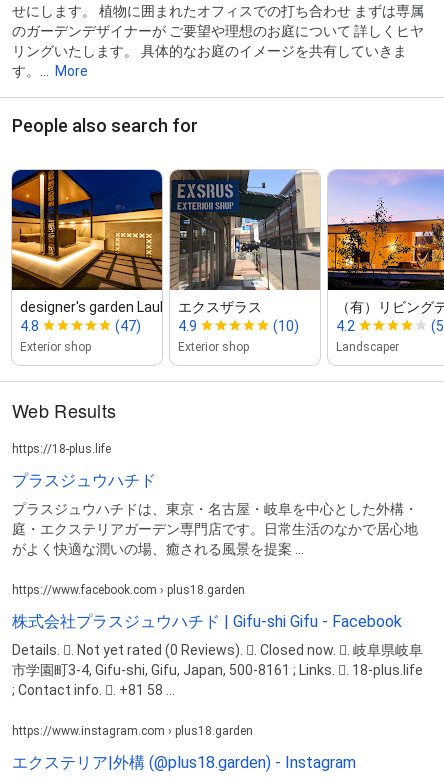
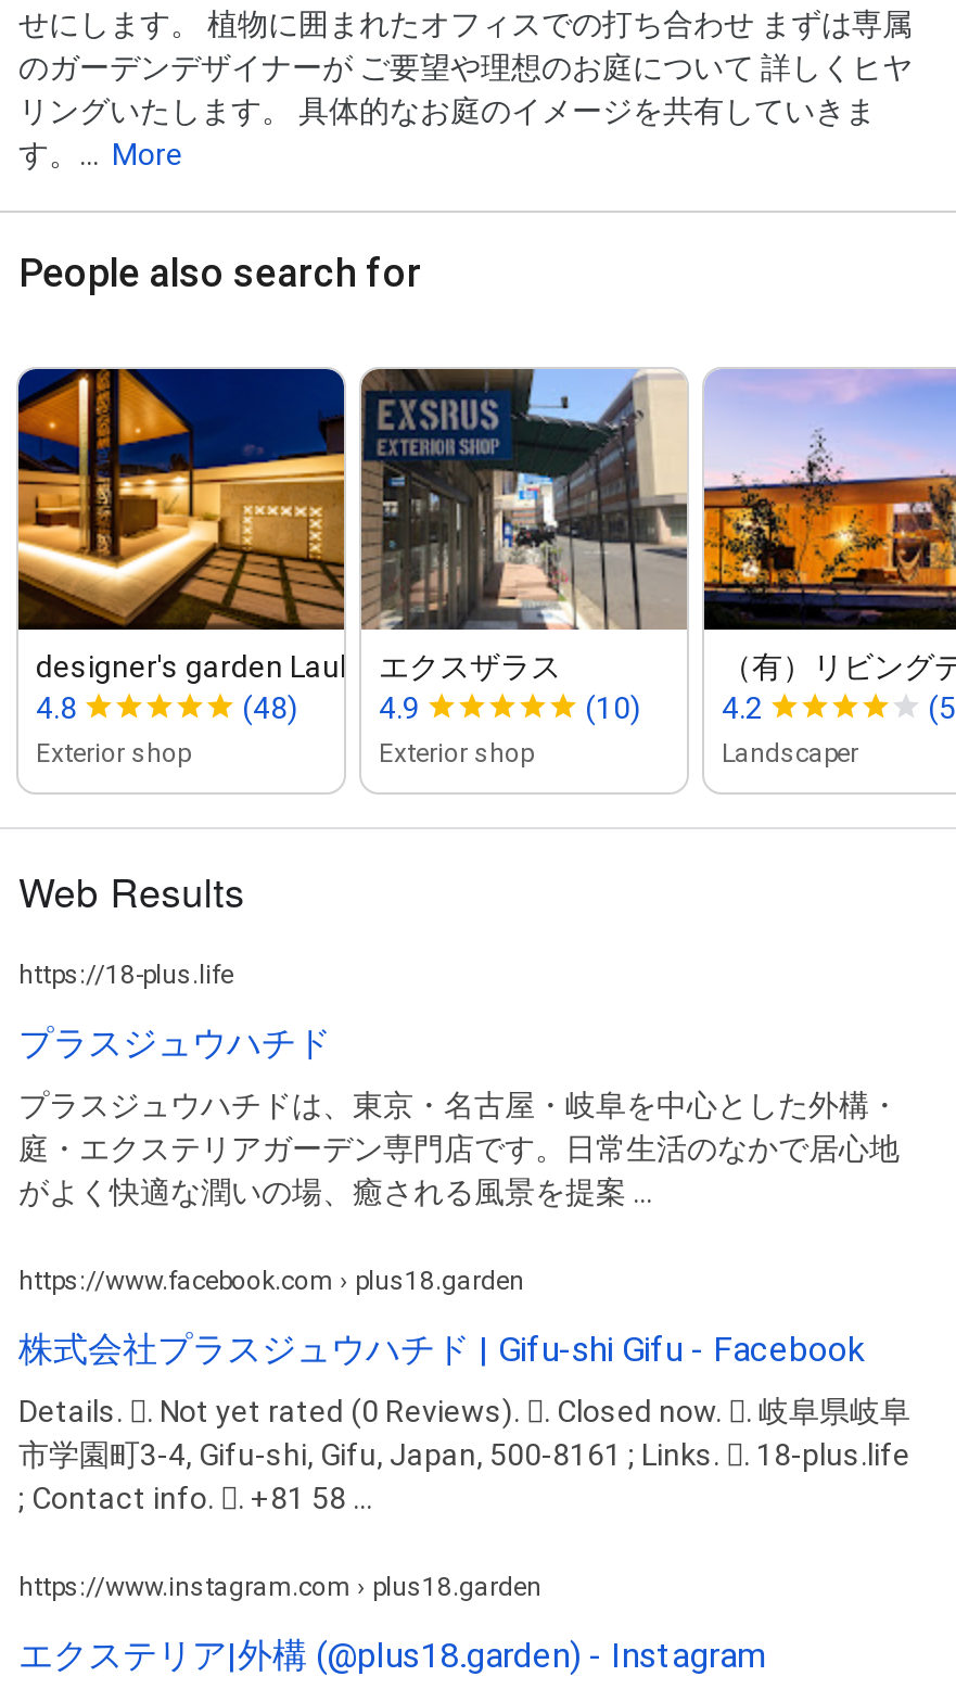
- (47)
+ (48)
